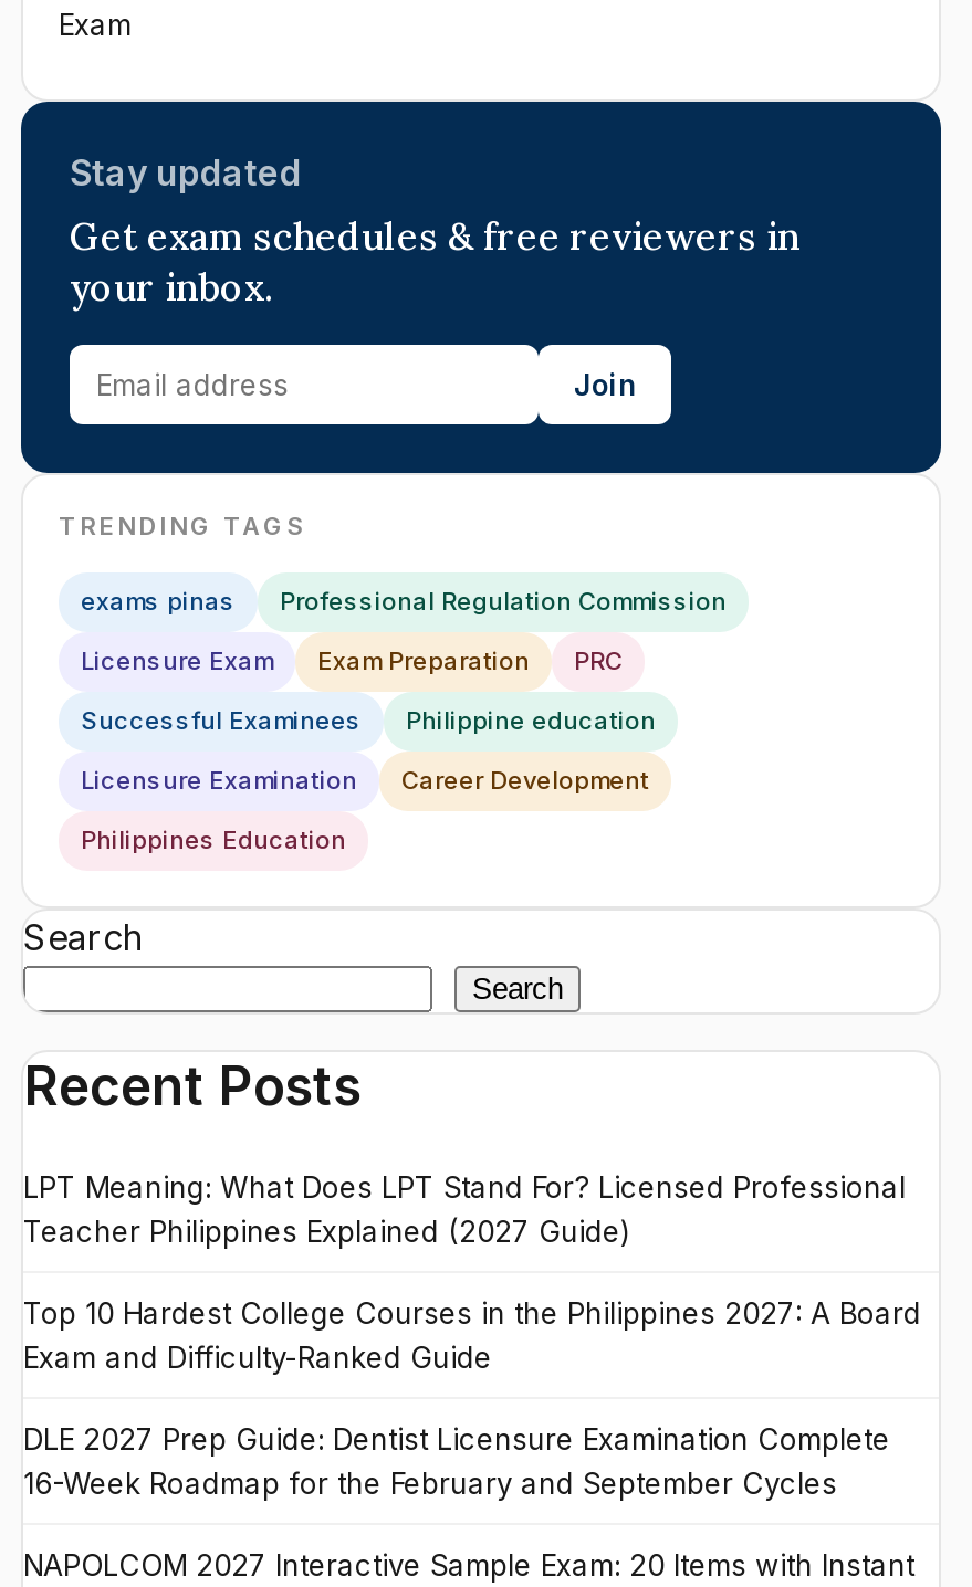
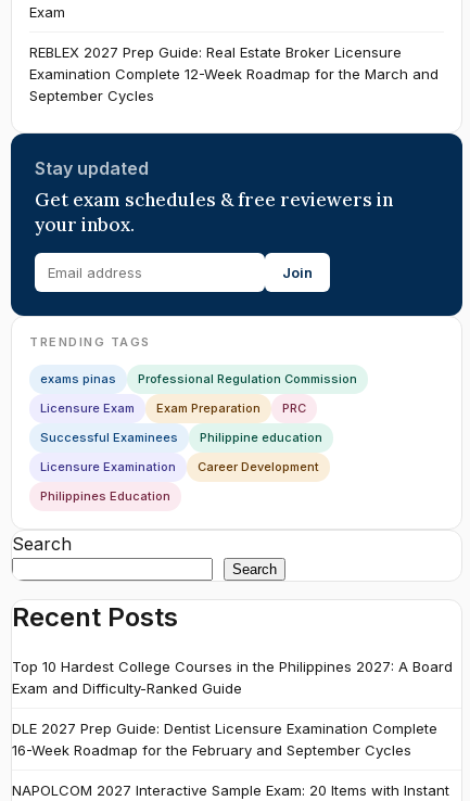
+ REBLEX 2027 Prep Guide: Real Estate Broker Licensure
+ Examination Complete 12-Week Roadmap for the March and
+ September Cycles

moved down: Stay updated | Get exam schedules & free reviewers in | your inbox. | ... | Search | Recent Posts

- LPT Meaning: What Does LPT Stand For? Licensed Professional
- Teacher Philippines Explained (2027 Guide)
